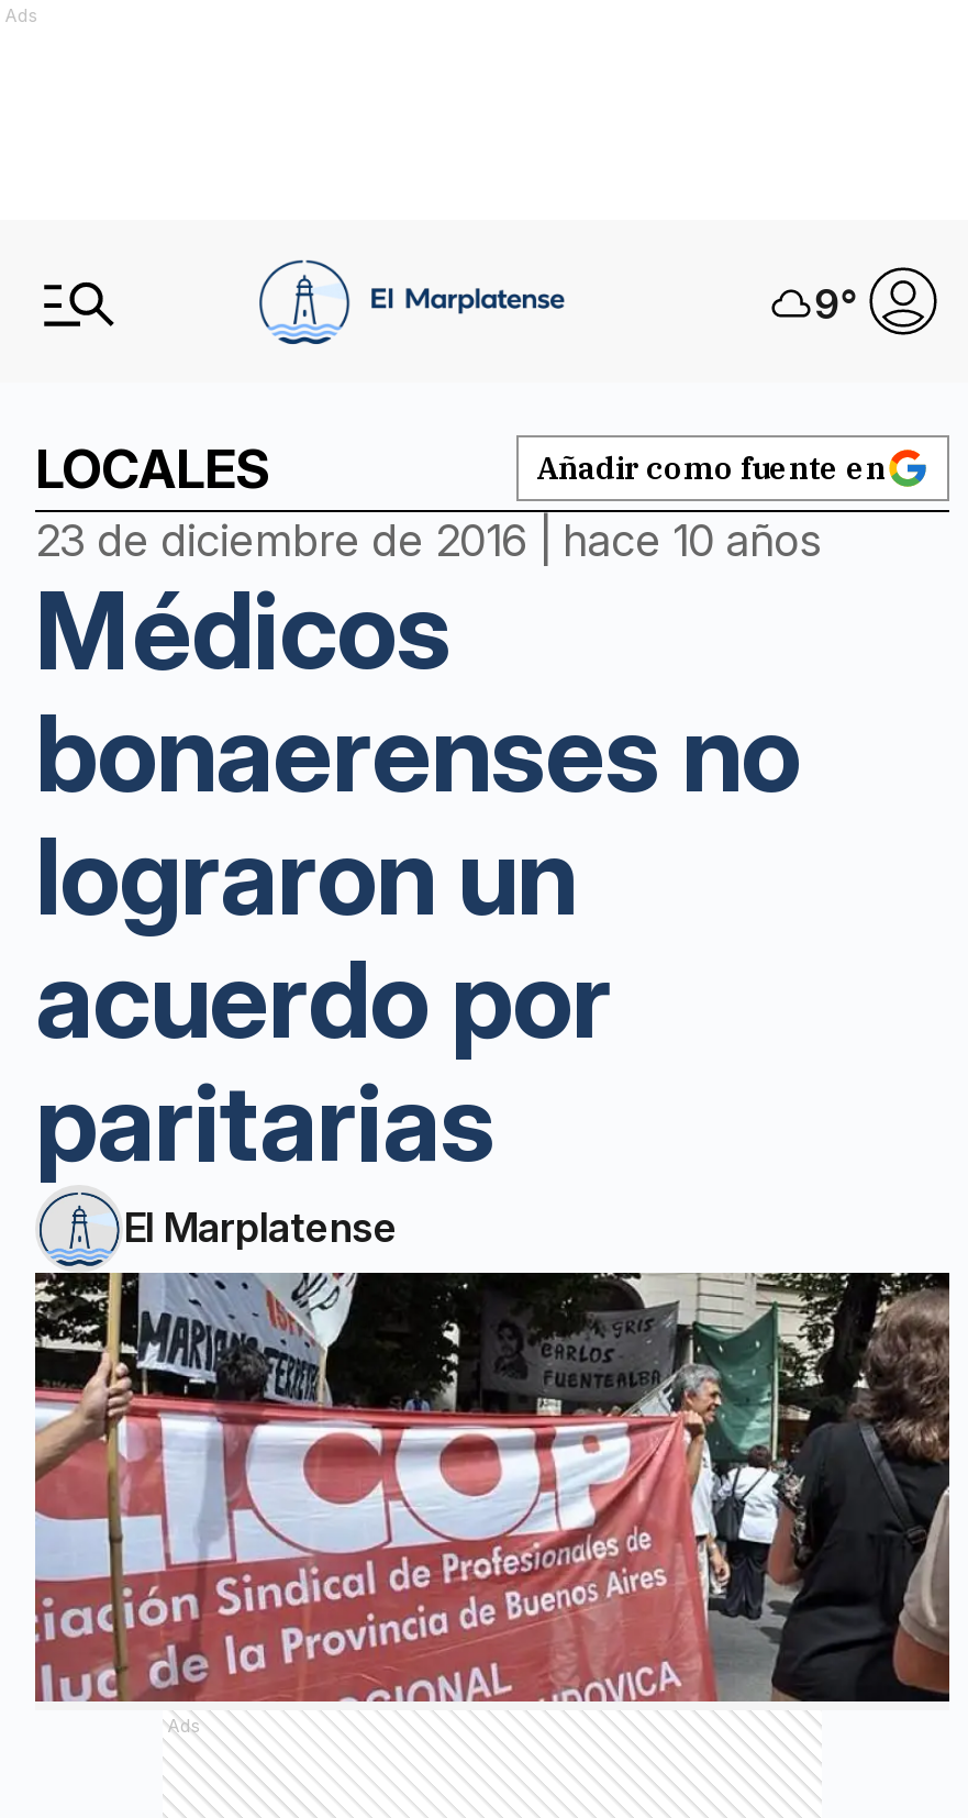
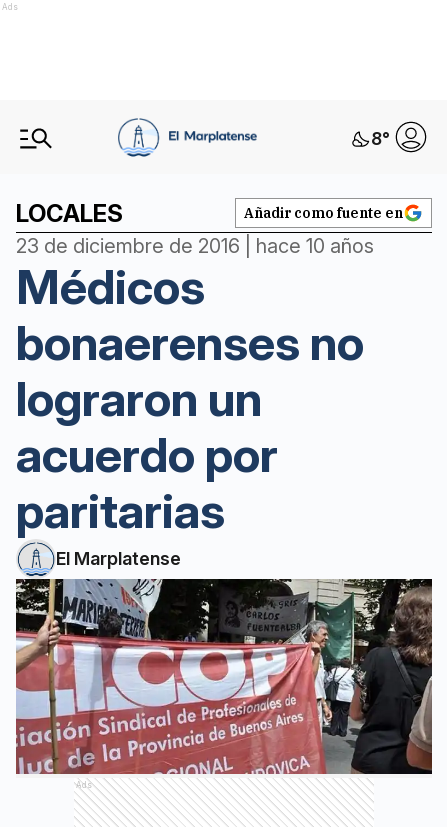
- 9°
+ 8°
